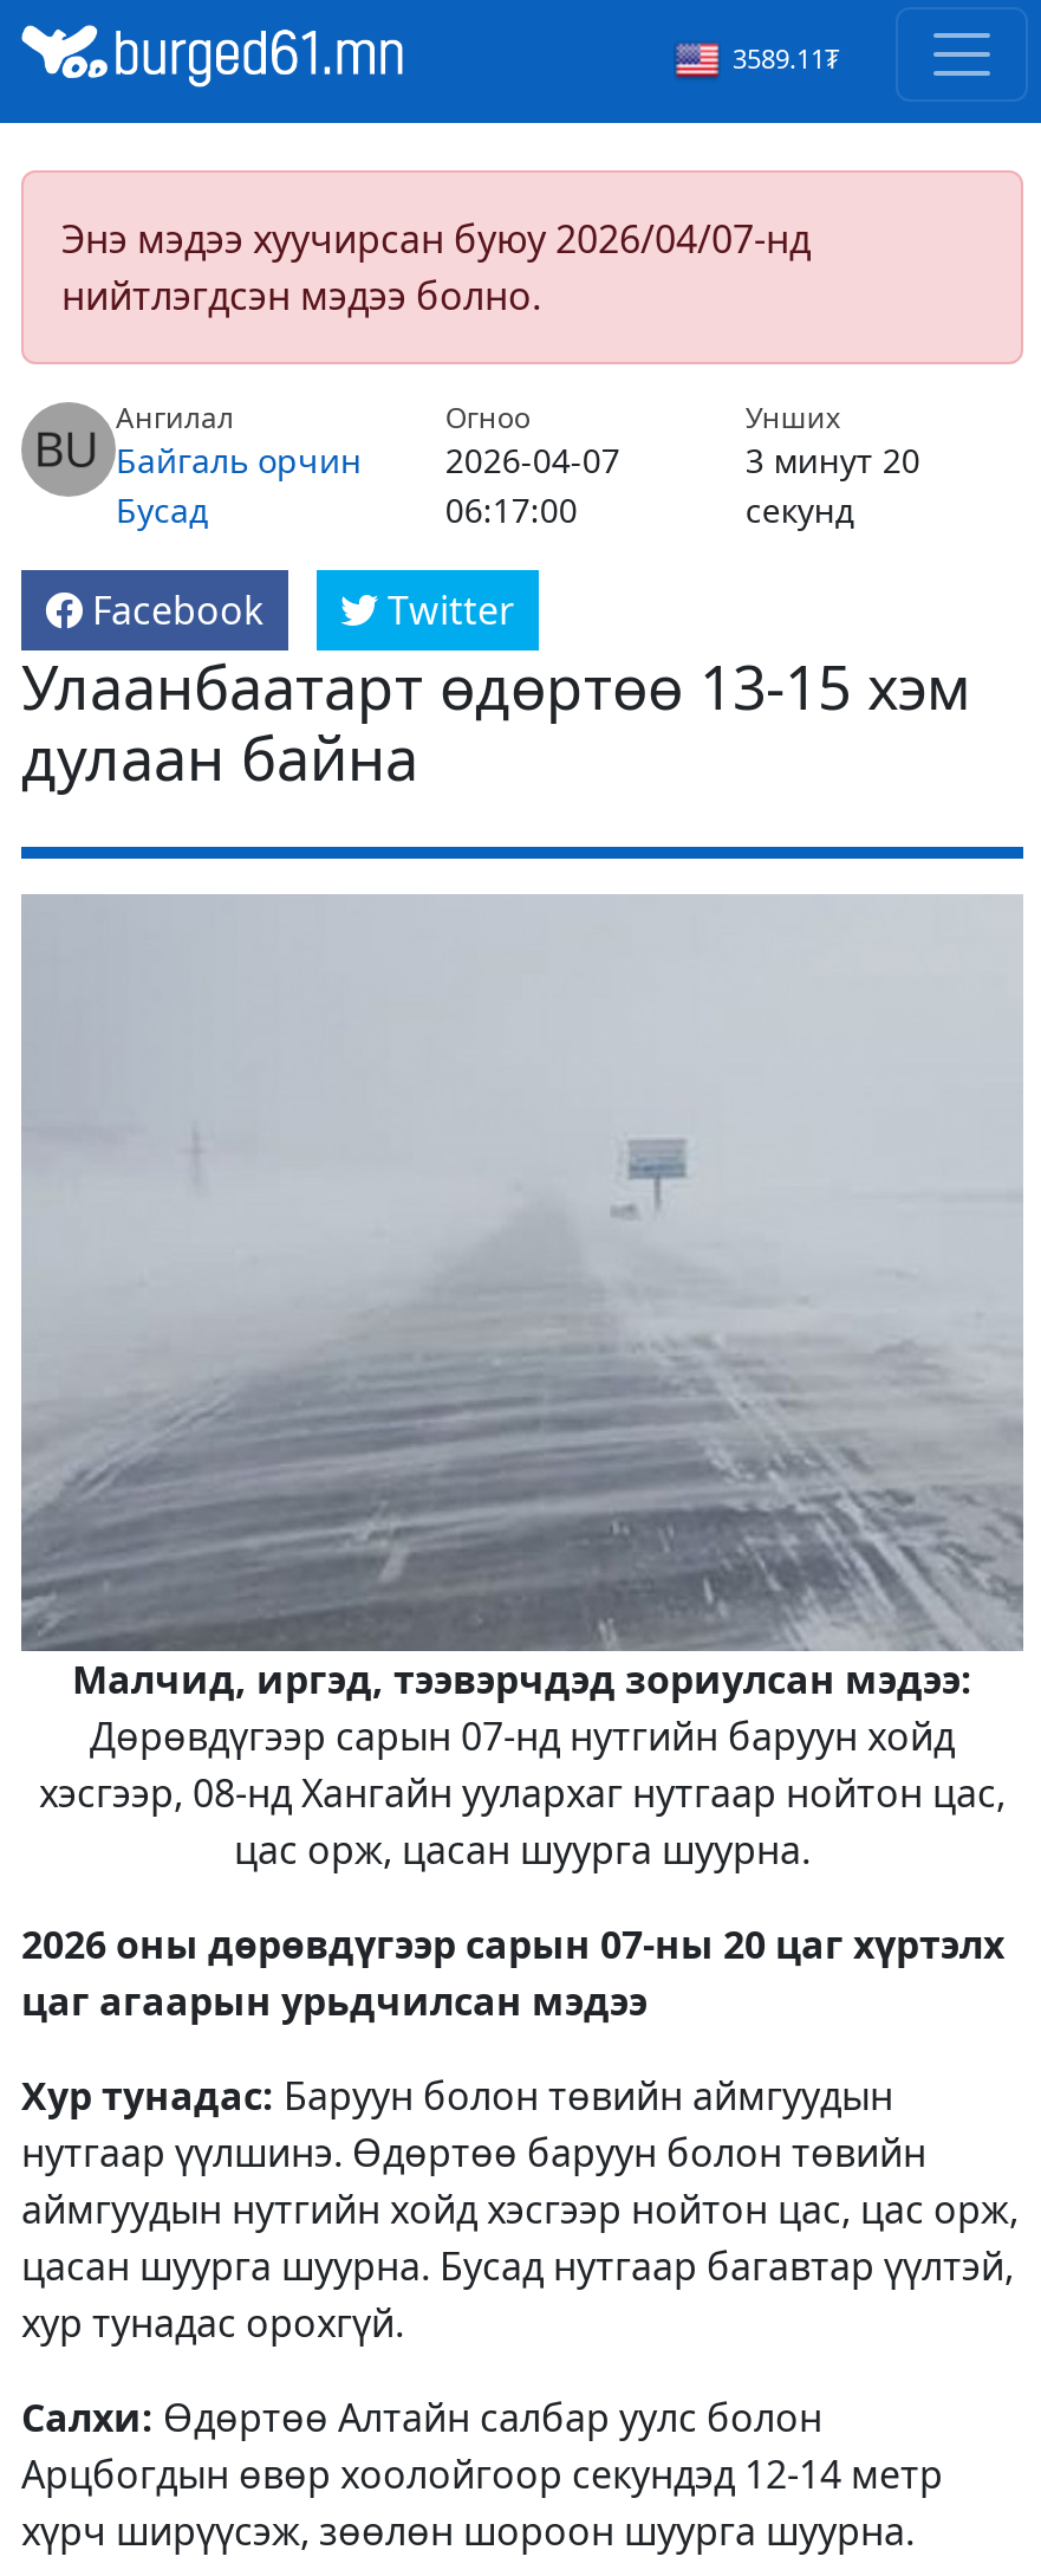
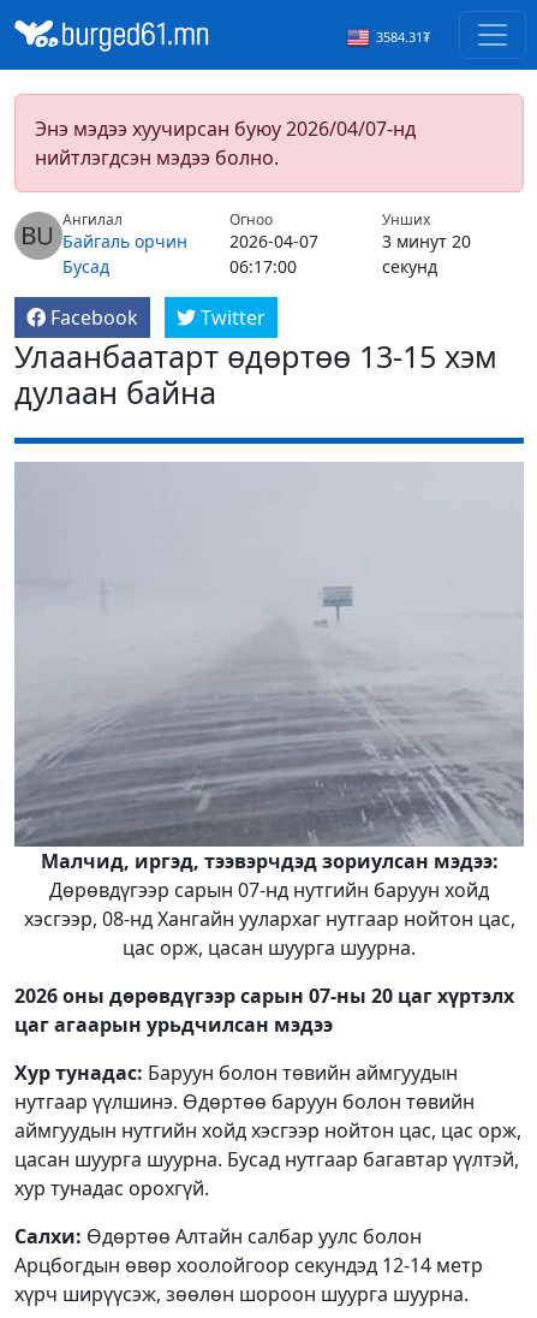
- 3589.11₮
+ 3584.31₮
